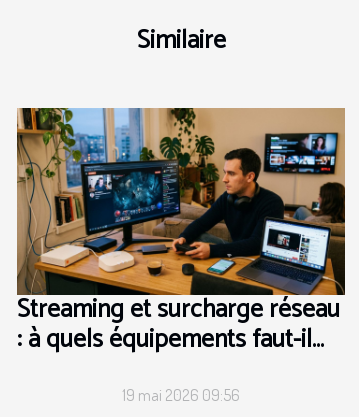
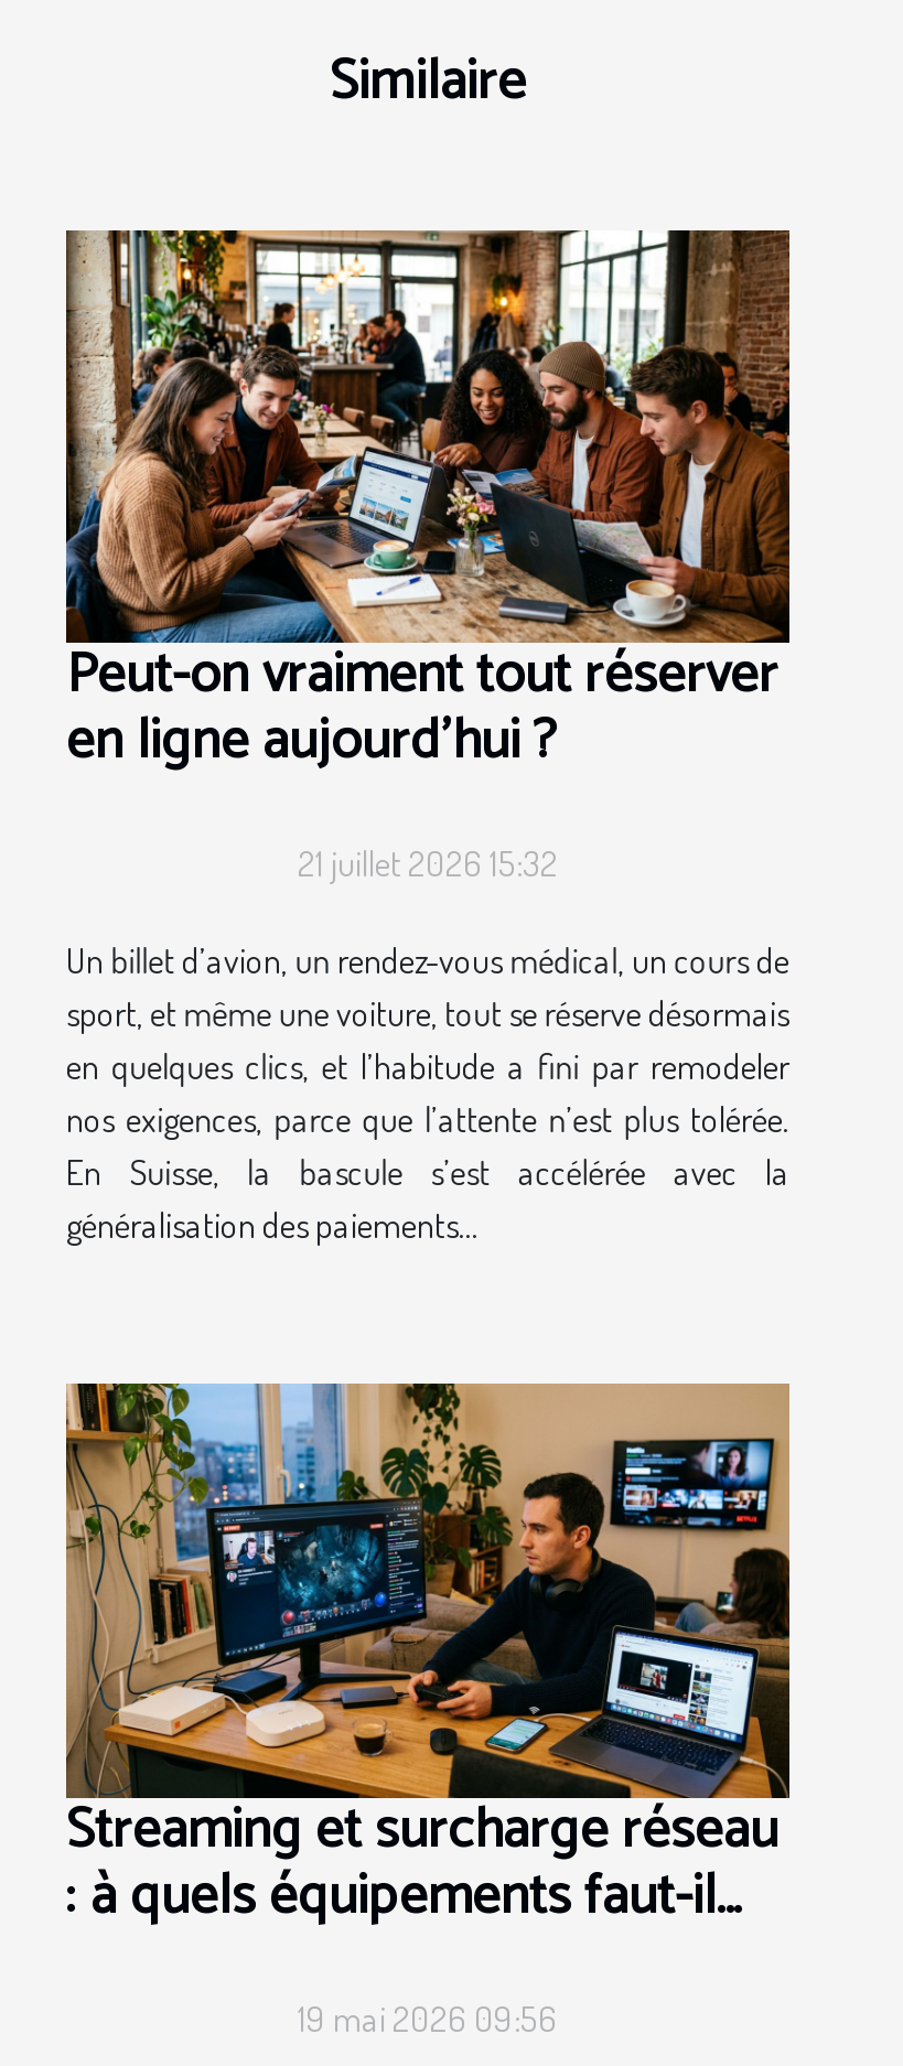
+ [image]
+ Peut-on vraiment tout réserver
+ en ligne aujourd’hui ?
+ 21 juillet 2026 15:32
+ Un billet d’avion, un rendez-vous médical, un cours de
+ sport, et même une voiture, tout se réserve désormais
+ en quelques clics, et l’habitude a fini par remodeler
+ nos exigences, parce que l’attente n’est plus tolérée.
+ En Suisse, la bascule s’est accélérée avec la
+ généralisation des paiements...
